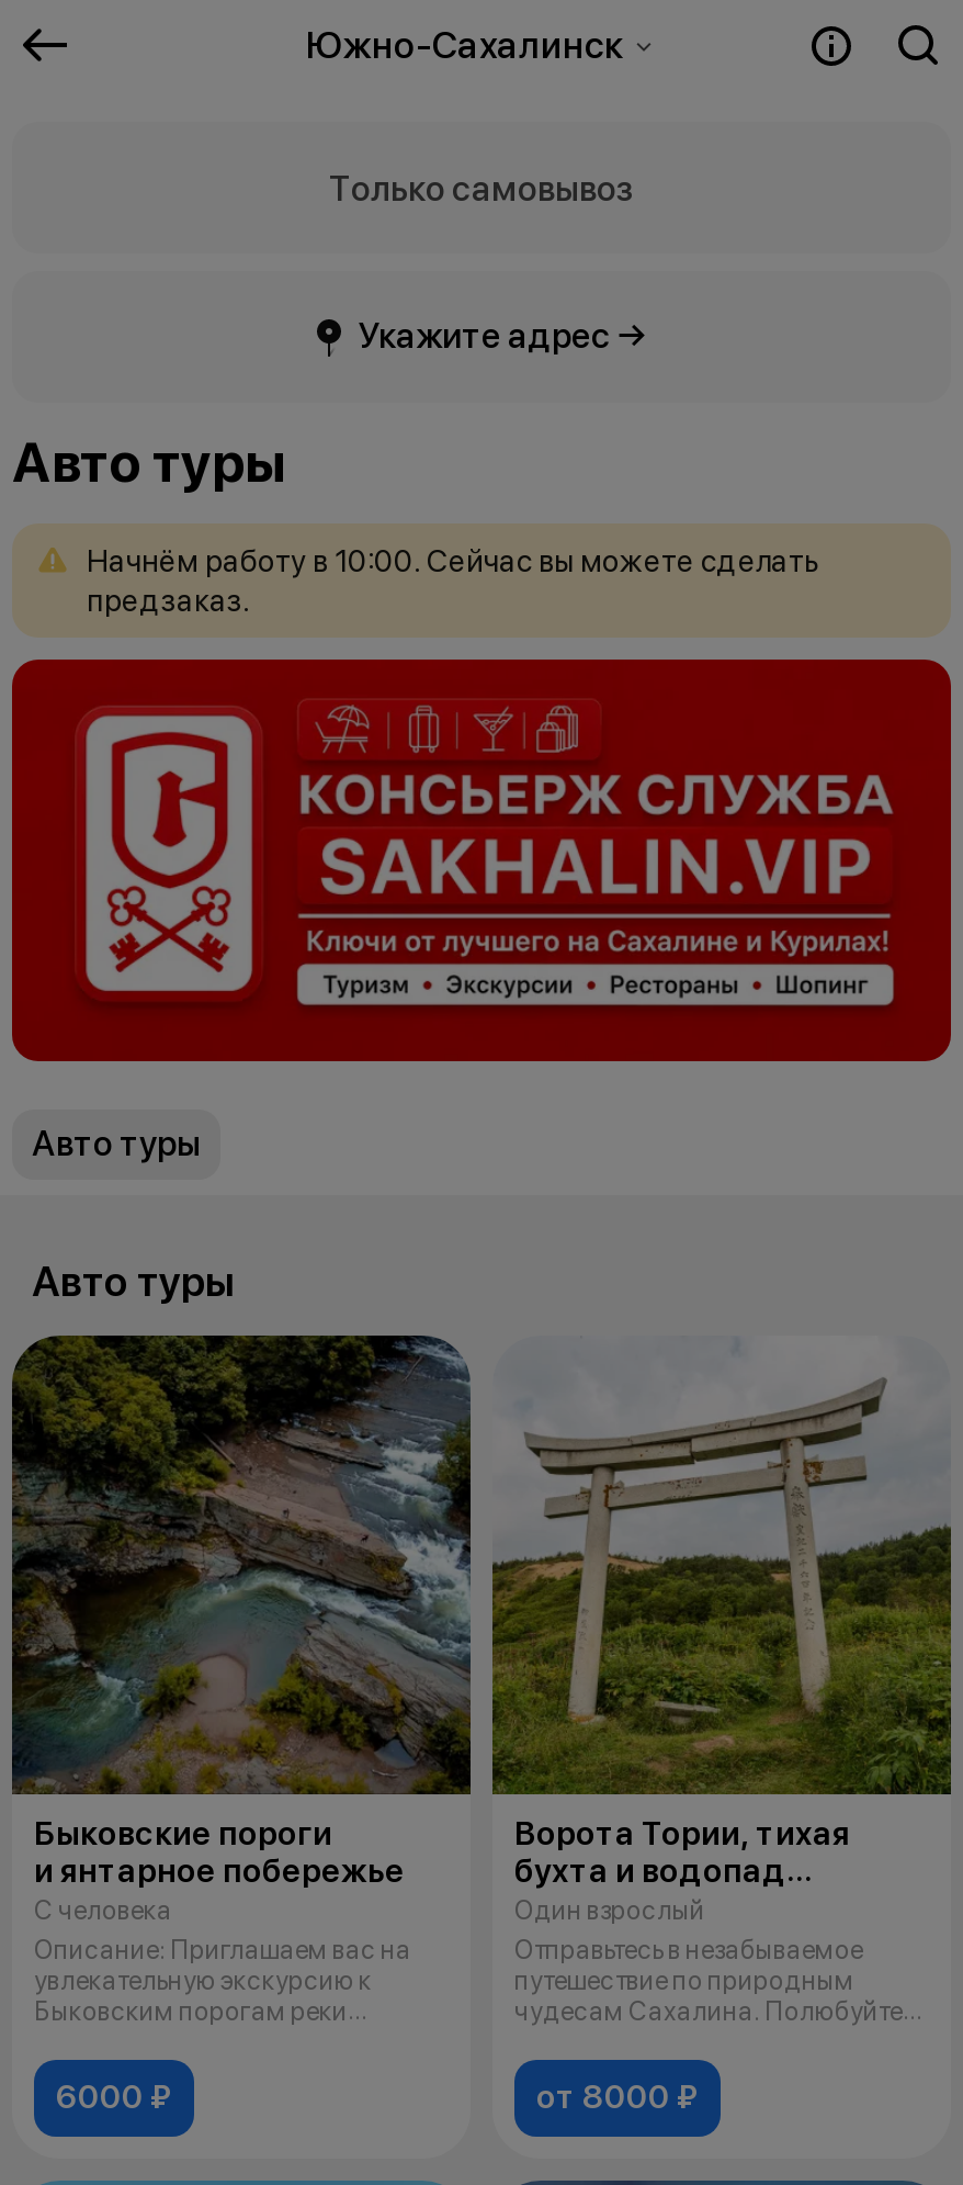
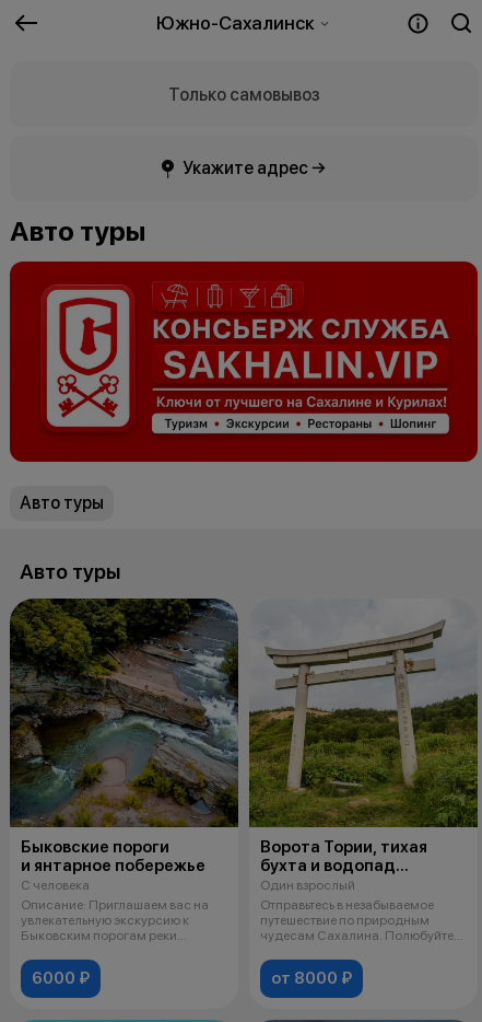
- Начнём работу в 10:00. Сейчас вы можете сделать
- предзаказ.
